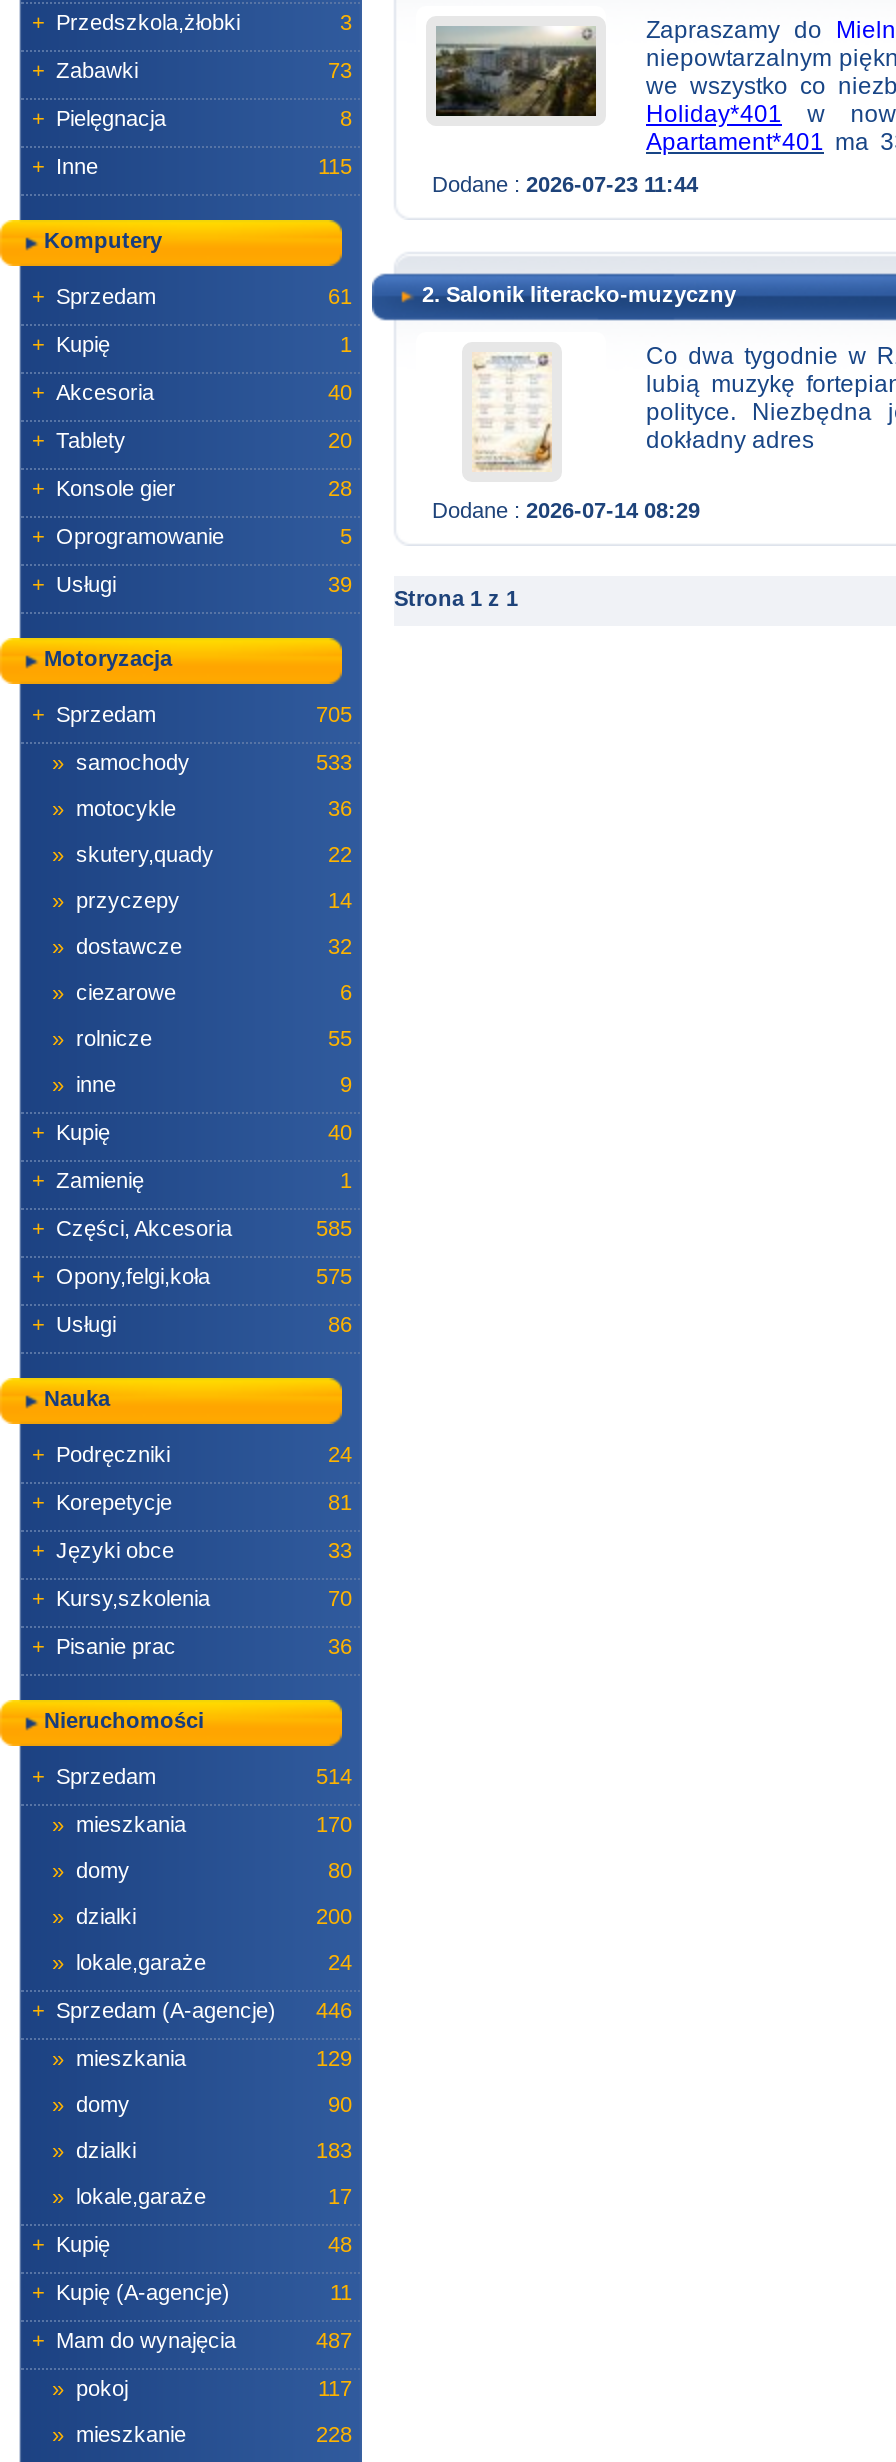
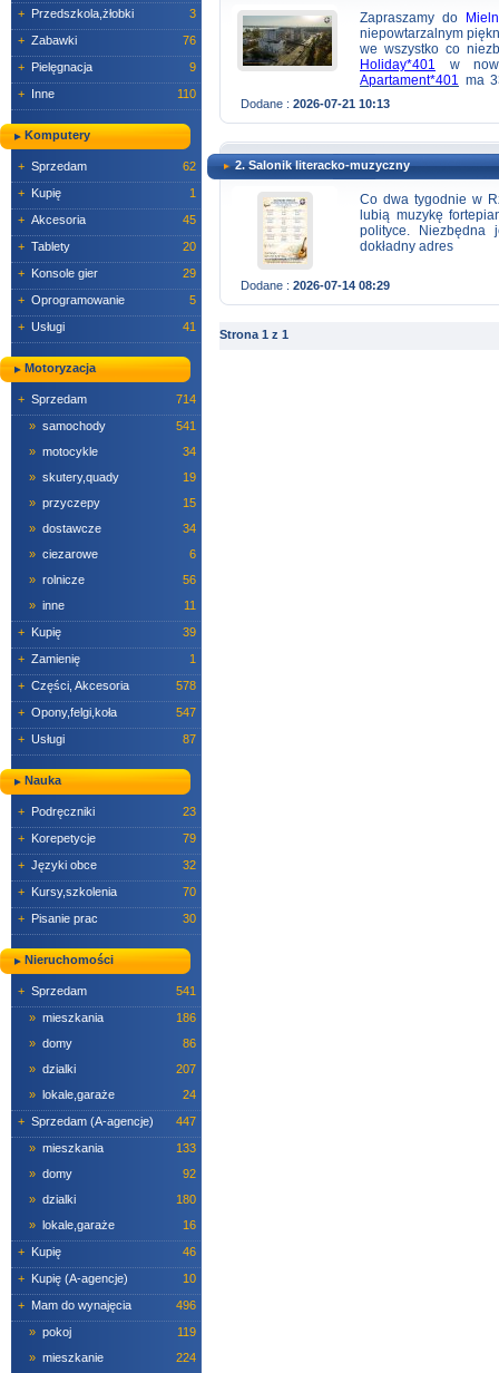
- 73
+ 76

- 8
+ 9

- 115
+ 110

- Dodane : 2026-07-23 11:44
+ Dodane : 2026-07-21 10:13

- 61
+ 62

- 40
+ 45

- 28
+ 29

- 39
+ 41

- 705
+ 714

- 533
+ 541

- 36
+ 34

- 22
+ 19

- 14
+ 15

- 32
+ 34

- 55
+ 56

- 9
+ 11

- 40
+ 39

- 585
+ 578

- 575
+ 547

- 86
+ 87

- 24
+ 23

- 81
+ 79

- 33
+ 32

- 36
+ 30

- 514
+ 541

- 170
+ 186

- 80
+ 86

- 200
+ 207

- + Sprzedam (A-agencje) 446
+ + Sprzedam (A-agencje) 447

- 129
+ 133

- 90
+ 92

- 183
+ 180

- 17
+ 16

- 48
+ 46

- 11
+ 10

- 487
+ 496

- 117
+ 119

- 228
+ 224
